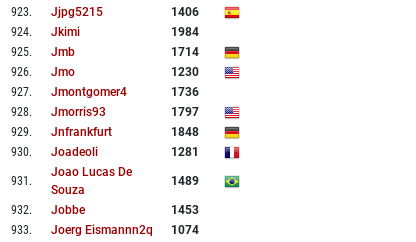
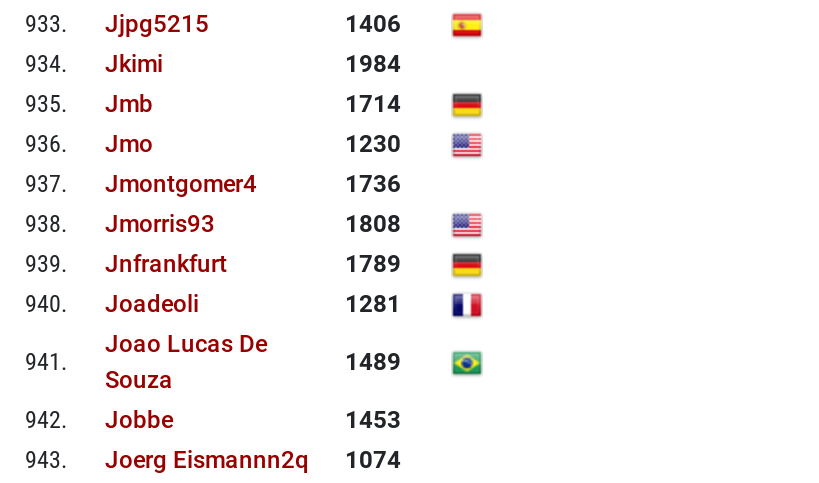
- 923. Jjpg5215
+ 933. Jjpg5215

- 924. Jkimi
+ 934. Jkimi

- 925. Jmb
+ 935. Jmb

- 926. Jmo
+ 936. Jmo

- 927. Jmontgomer4
+ 937. Jmontgomer4

- 928. Jmorris93
+ 938. Jmorris93

- 1797
+ 1808

- 929. Jnfrankfurt
+ 939. Jnfrankfurt

- 1848
+ 1789

- 930. Joadeoli
+ 940. Joadeoli

- 931.
+ 941.

- 932. Jobbe
+ 942. Jobbe

- 933. Joerg Eismannn2q 1074
+ 943. Joerg Eismannn2q 1074
